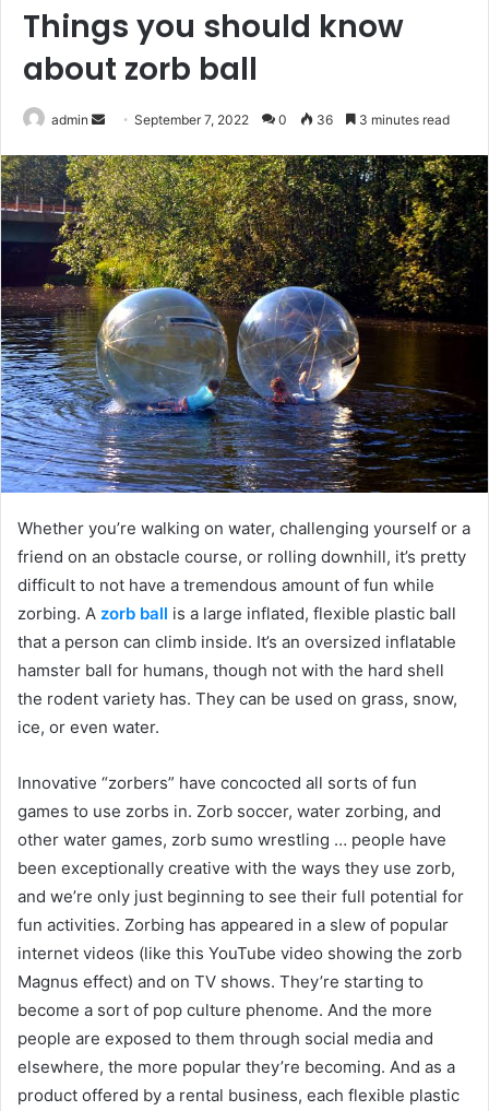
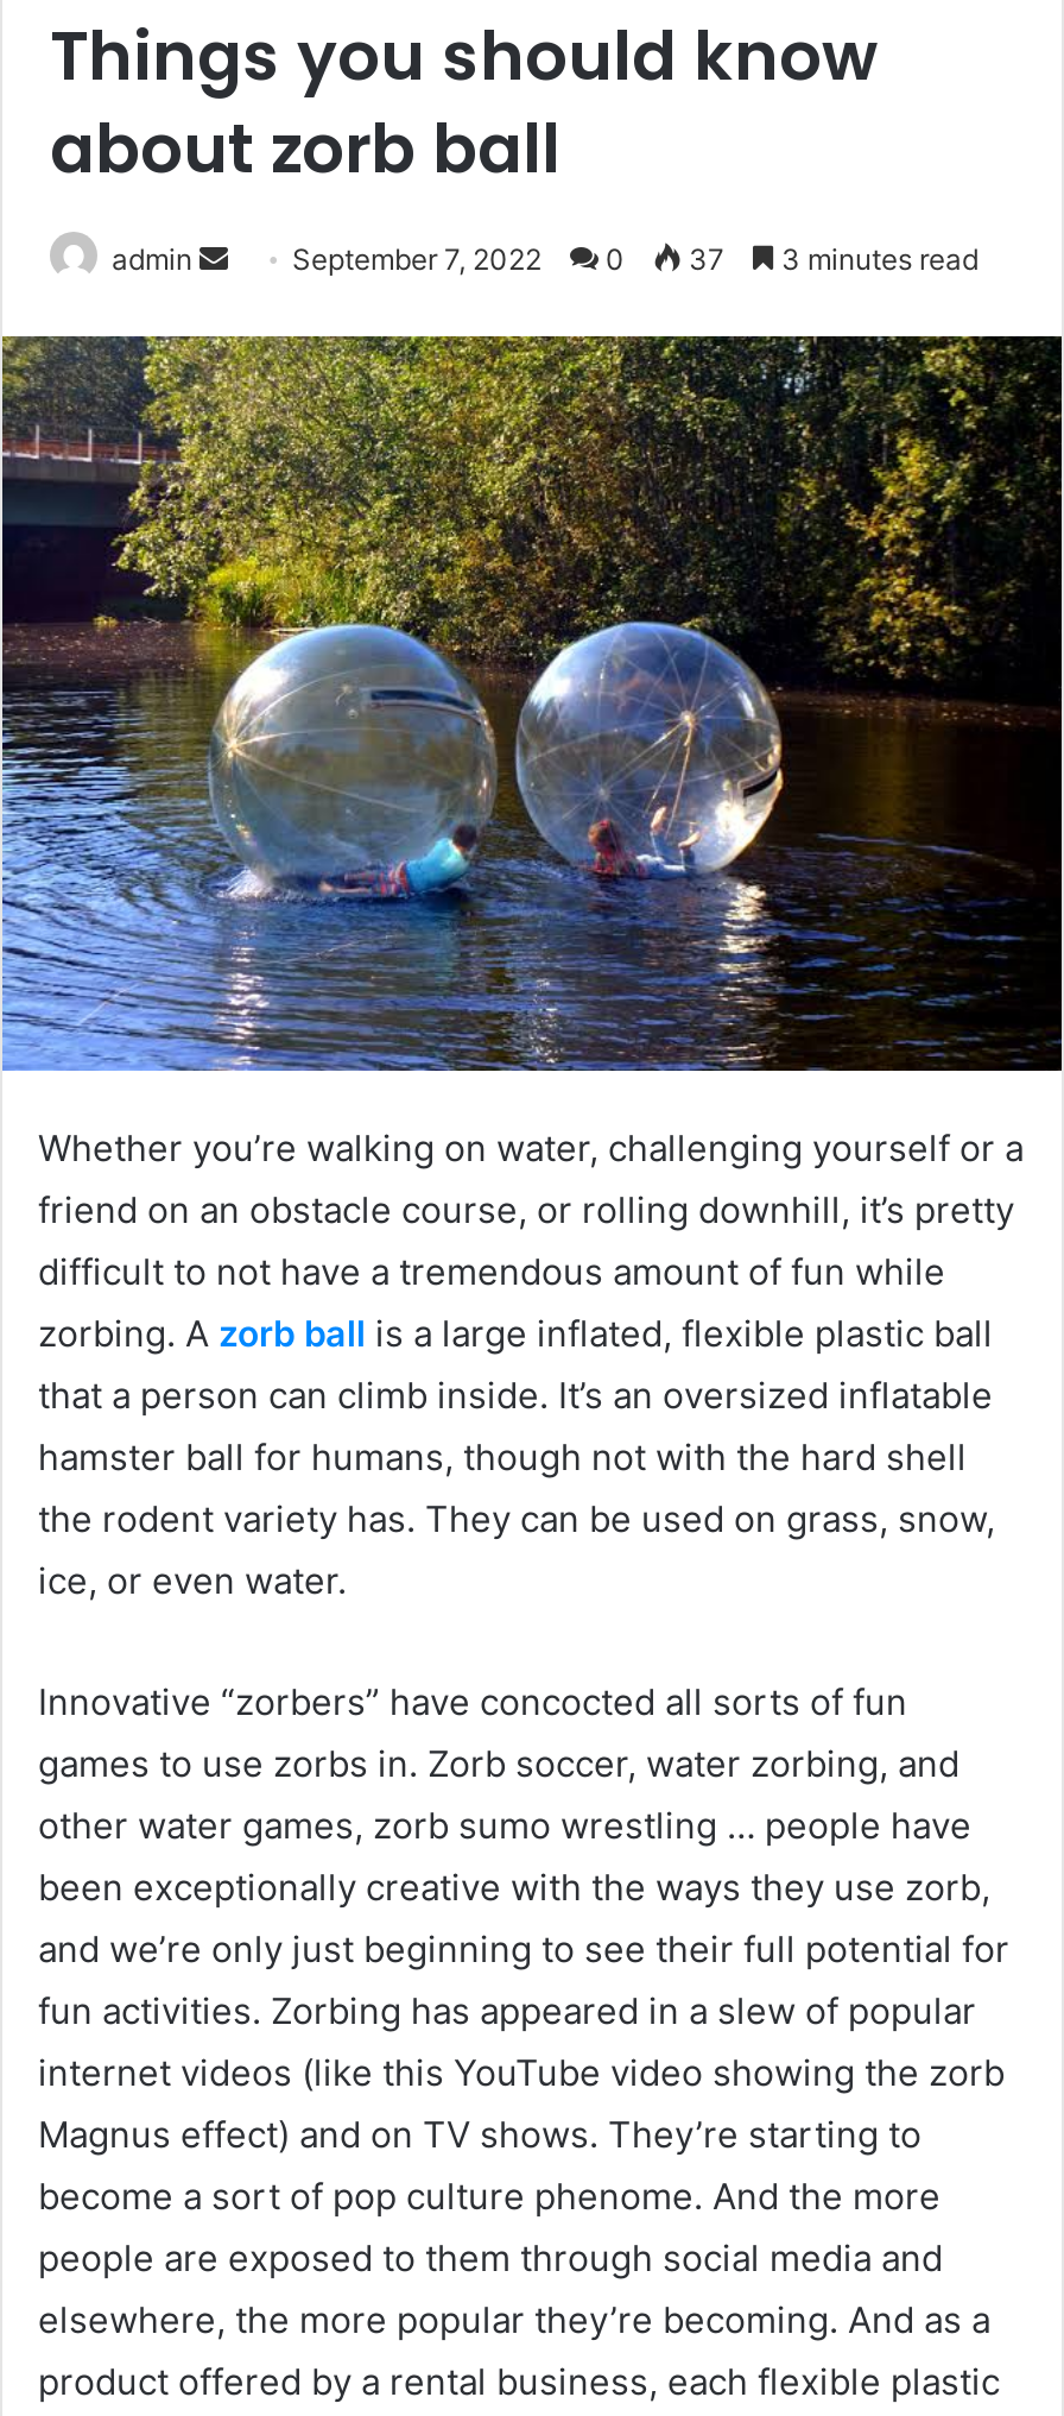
- 36
+ 37
